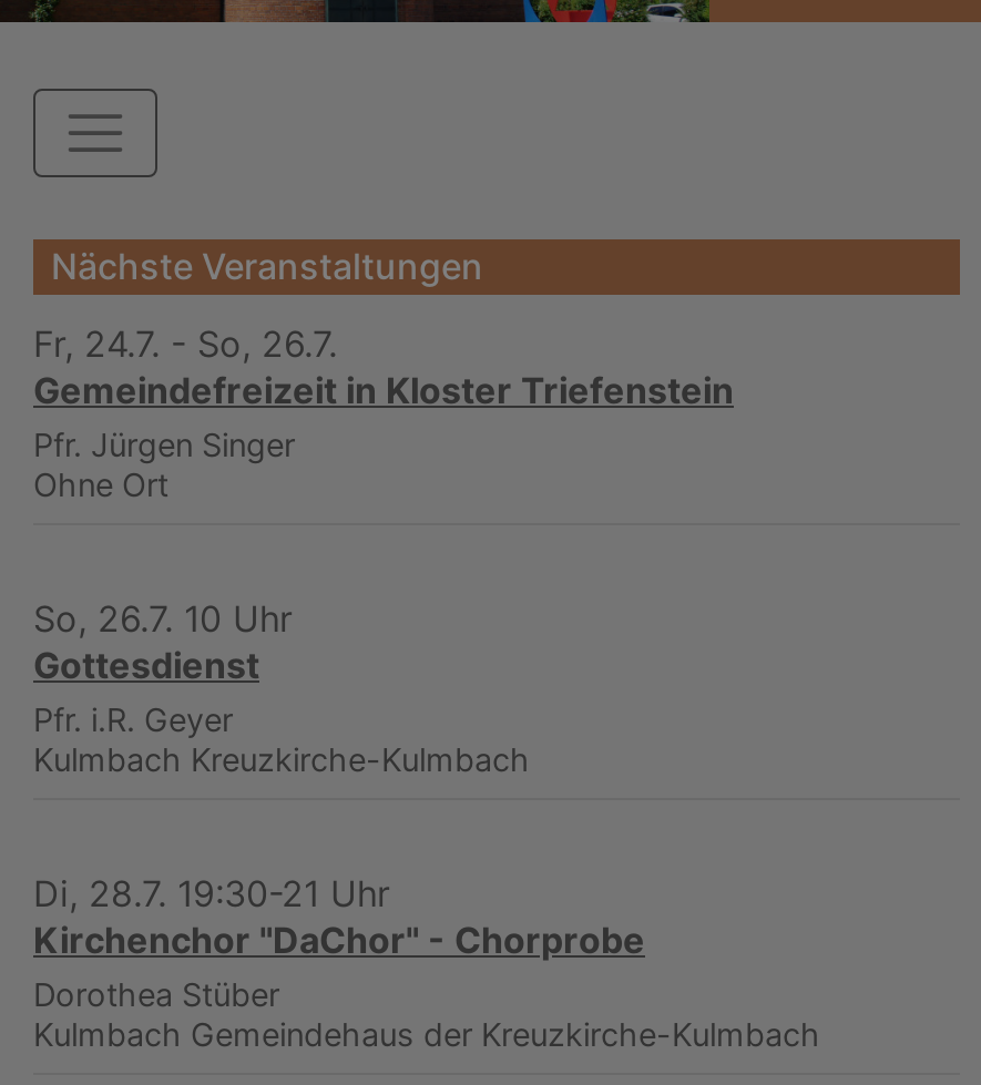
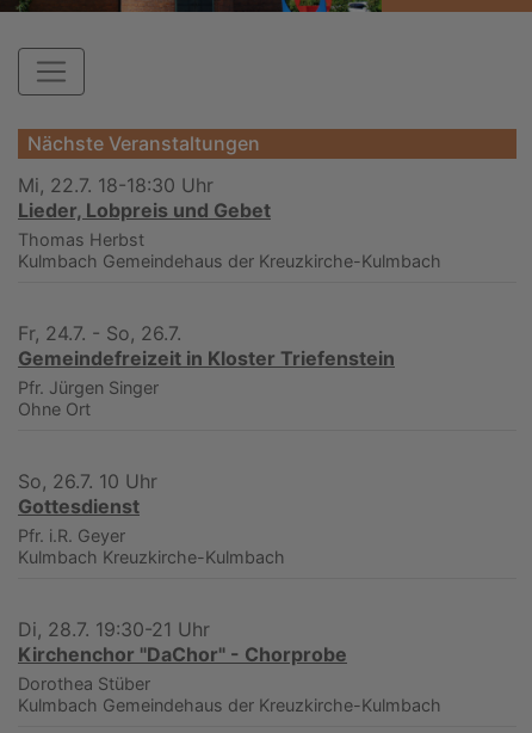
+ Mi, 22.7. 18-18:30 Uhr
+ Lieder, Lobpreis und Gebet
+ Thomas Herbst
+ Kulmbach Gemeindehaus der Kreuzkirche-Kulmbach
